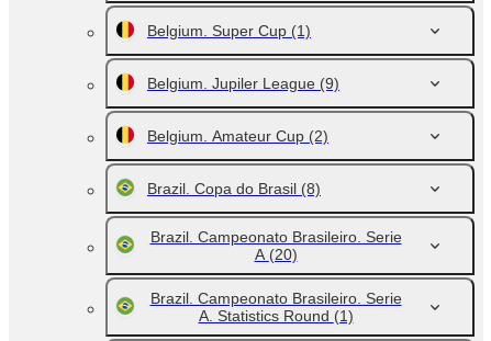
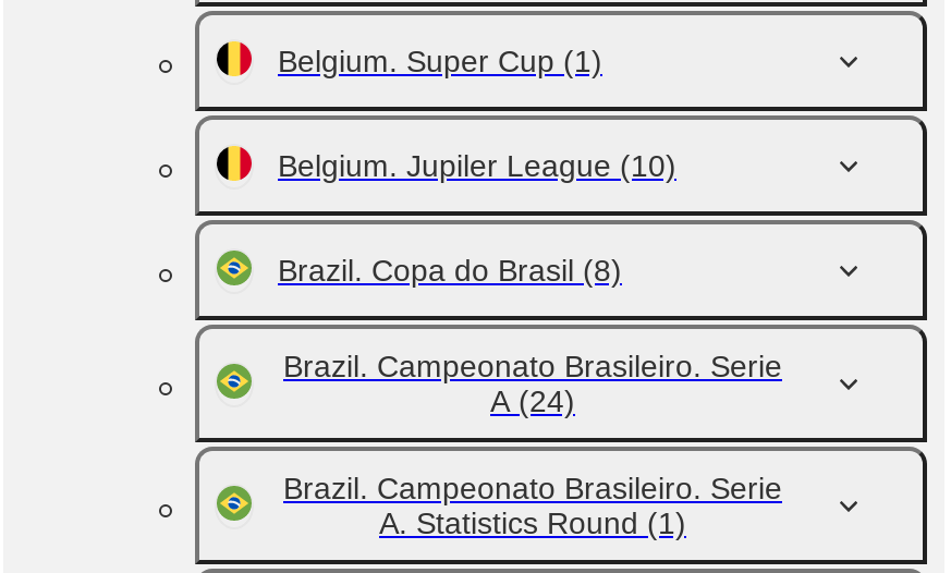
- Belgium. Jupiler League (9)
- Belgium. Amateur Cup (2)
+ Belgium. Jupiler League (10)

- A (20)
+ A (24)
